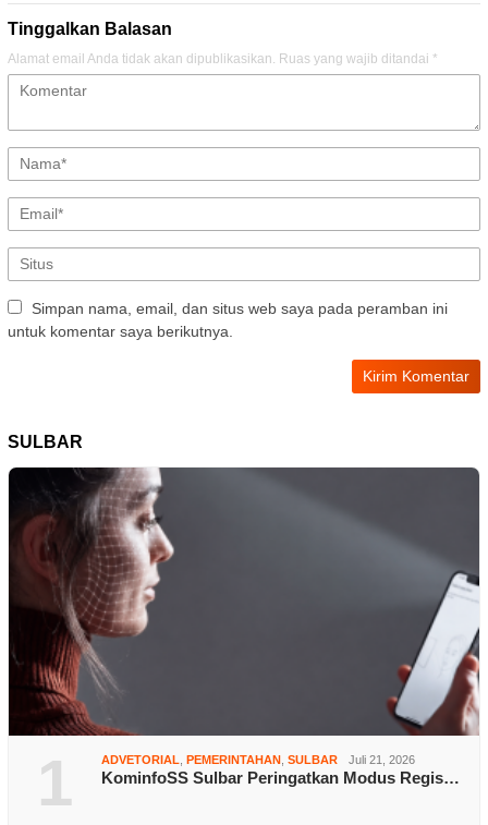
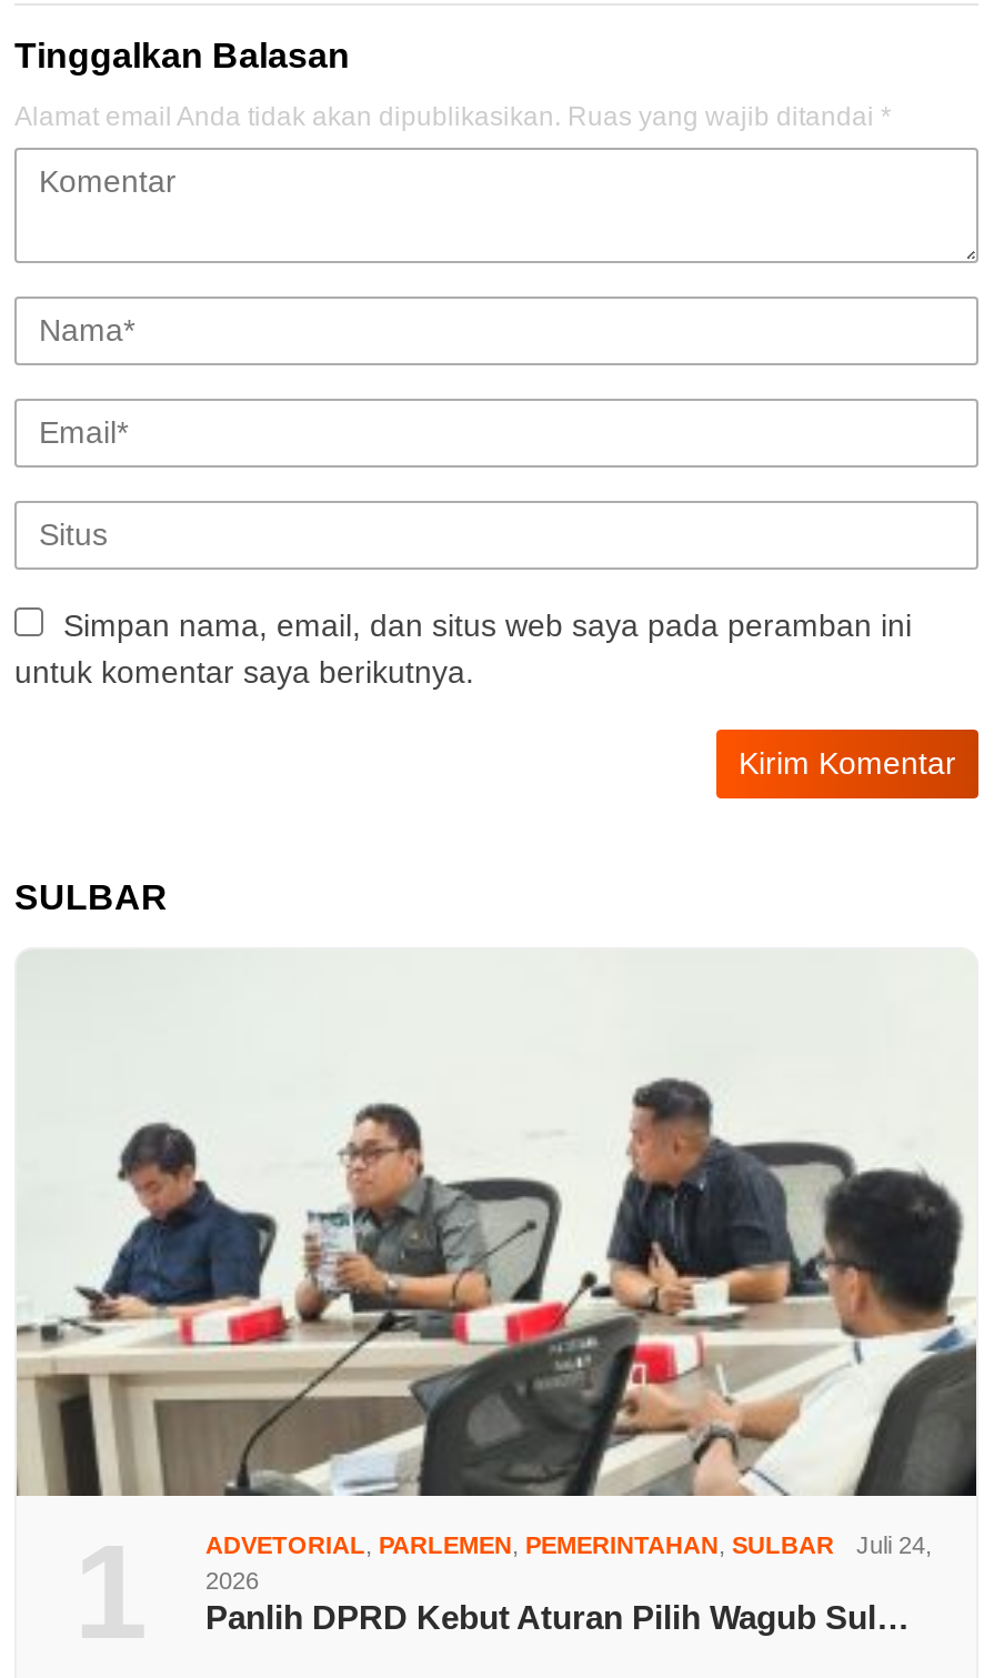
- [image]
- ADVETORIAL, PEMERINTAHAN, SULBAR
- Juli 21, 2026
- KominfoSS Sulbar Peringatkan Modus Regis…
+ [image]
+ ADVETORIAL, PARLEMEN, PEMERINTAHAN, SULBAR
+ Juli 24,
+ 2026
+ Panlih DPRD Kebut Aturan Pilih Wagub Sul…
